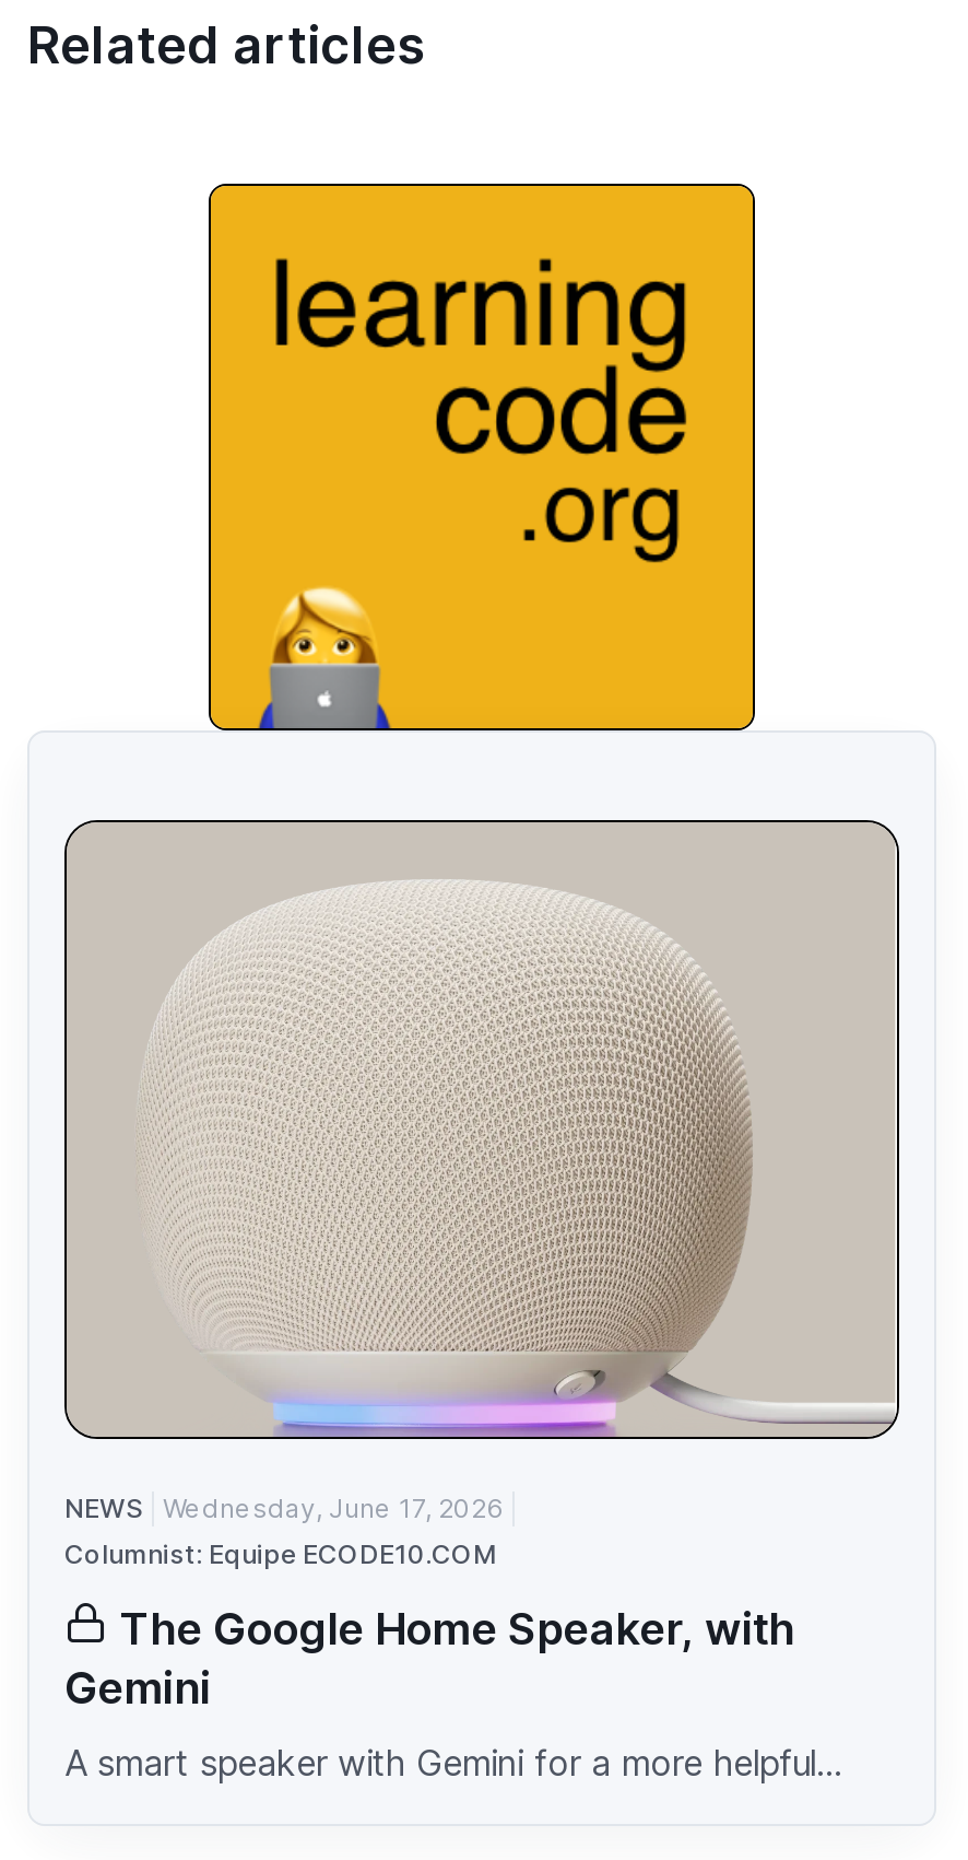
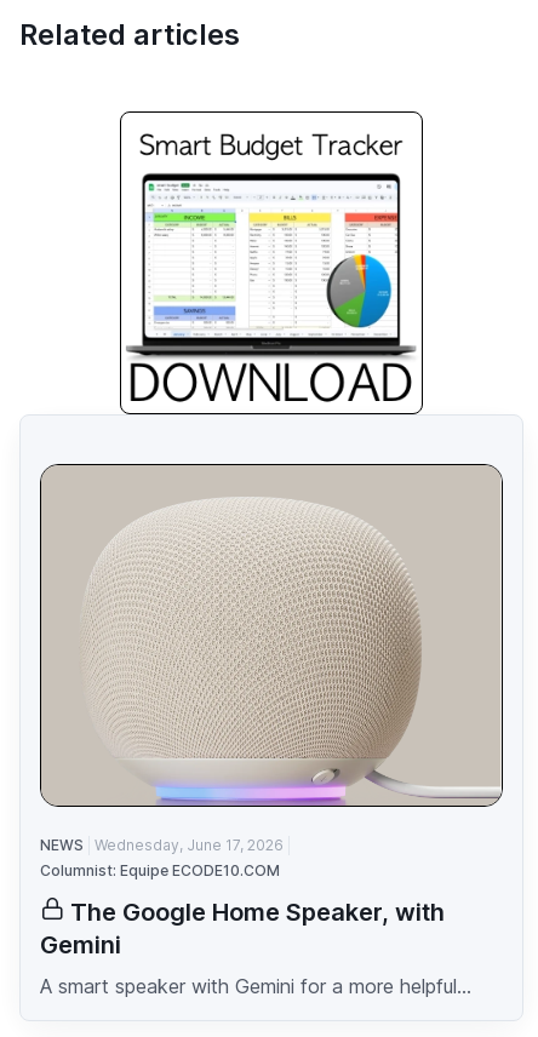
- [image]
+ [image]
